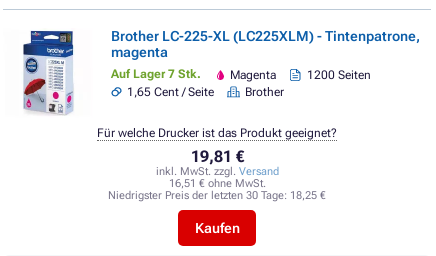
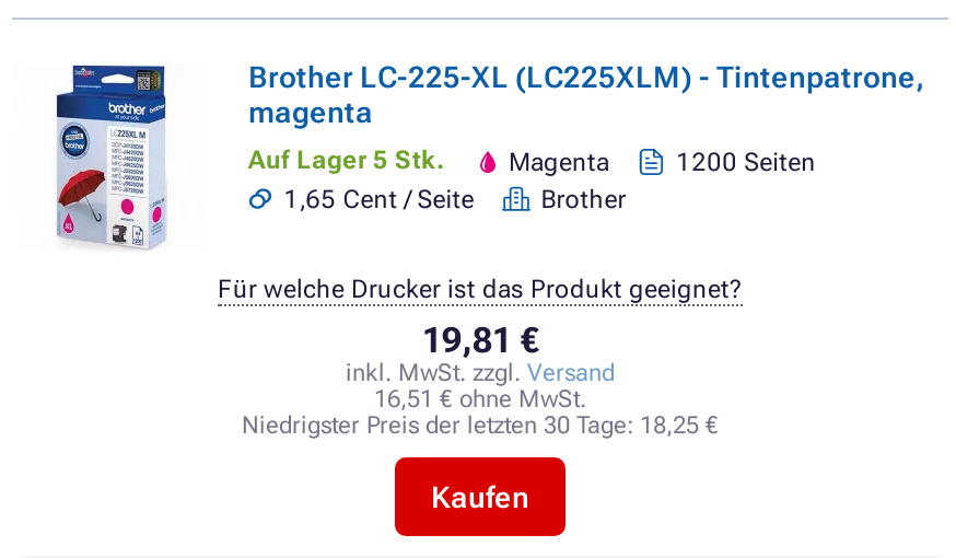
- Auf Lager 7 Stk.
+ Auf Lager 5 Stk.
